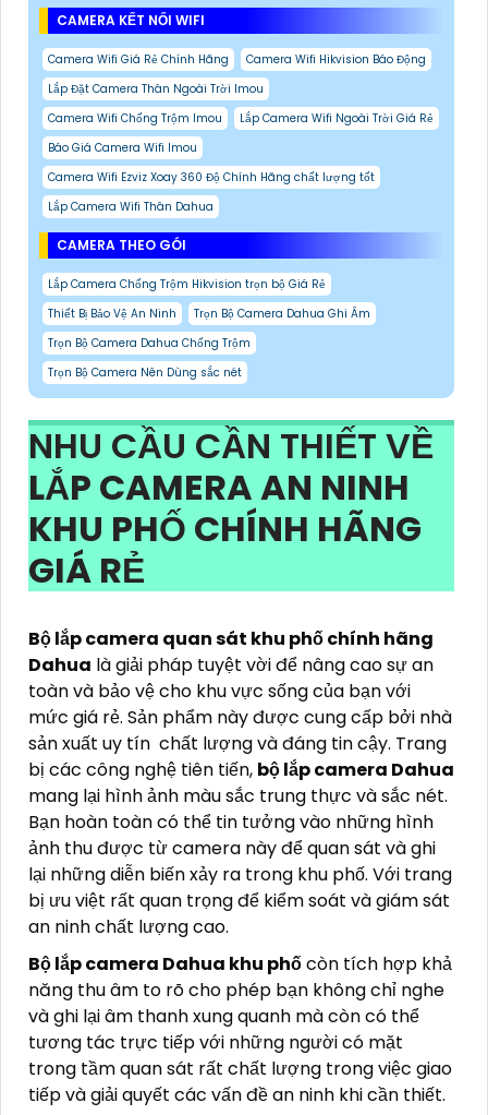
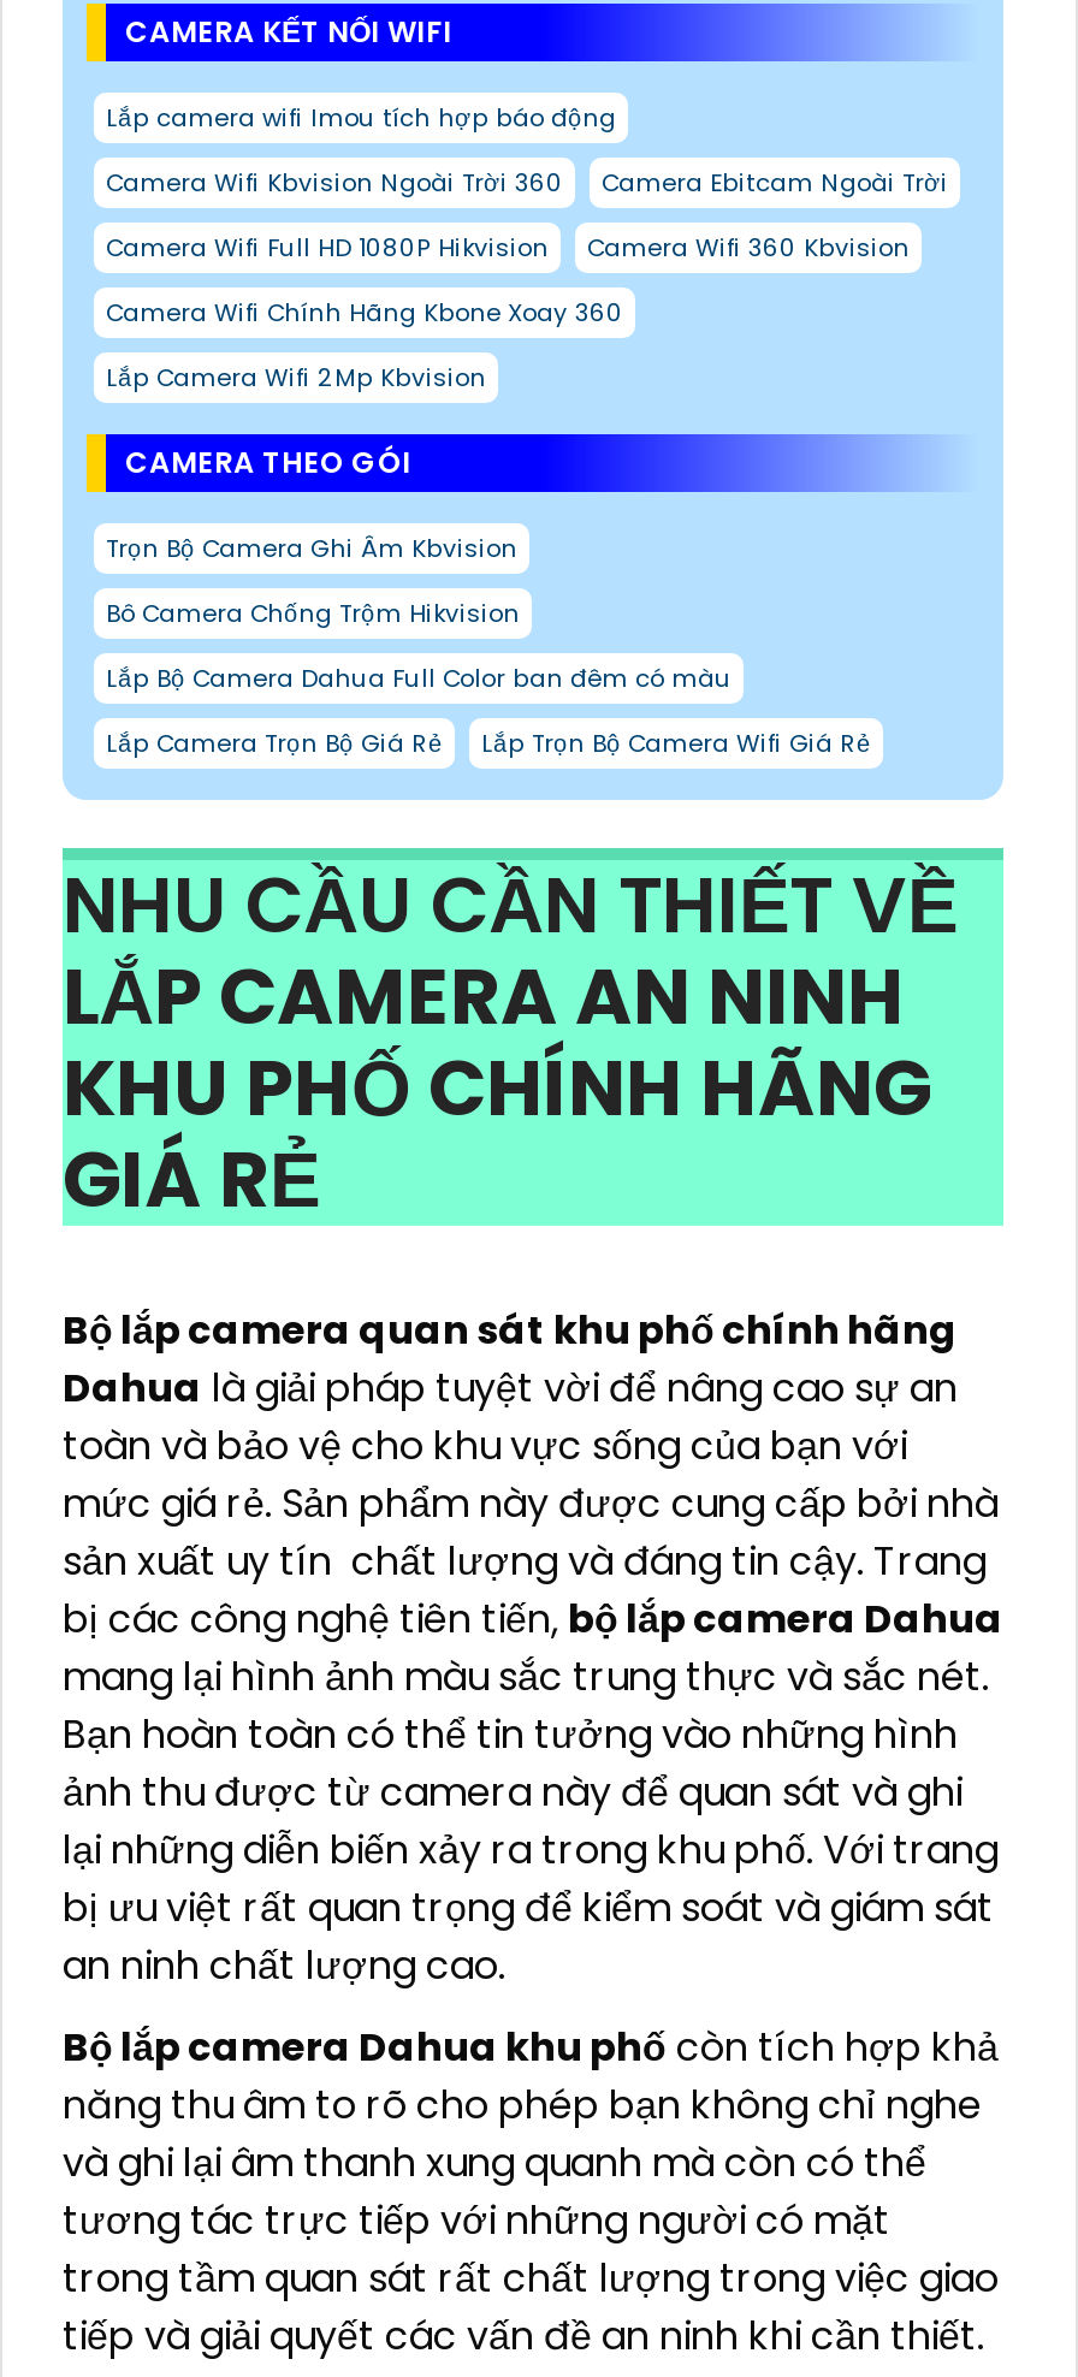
- Camera Wifi Giá Rẻ Chính Hãng
- Camera Wifi Hikvision Báo Động
- Lắp Đặt Camera Thân Ngoài Trời Imou
- Camera Wifi Chống Trộm Imou
- Lắp Camera Wifi Ngoài Trời Giá Rẻ
- Báo Giá Camera Wifi Imou
- Camera Wifi Ezviz Xoay 360 Độ Chính Hãng chất lượng tốt
- Lắp Camera Wifi Thân Dahua
+ Lắp camera wifi Imou tích hợp báo động
+ Camera Wifi Kbvision Ngoài Trời 360
+ Camera Ebitcam Ngoài Trời
+ Camera Wifi Full HD 1080P Hikvision
+ Camera Wifi 360 Kbvision
+ Camera Wifi Chính Hãng Kbone Xoay 360
+ Lắp Camera Wifi 2Mp Kbvision

- Lắp Camera Chống Trộm Hikvision trọn bộ Giá Rẻ
+ Trọn Bộ Camera Ghi Âm Kbvision

- Thiết Bị Bảo Vệ An Ninh
- Trọn Bộ Camera Dahua Ghi Âm
+ Bô Camera Chống Trộm Hikvision

- Trọn Bộ Camera Dahua Chống Trộm
+ Lắp Bộ Camera Dahua Full Color ban đêm có màu

- Trọn Bộ Camera Nên Dùng sắc nét
+ Lắp Camera Trọn Bộ Giá Rẻ
+ Lắp Trọn Bộ Camera Wifi Giá Rẻ
